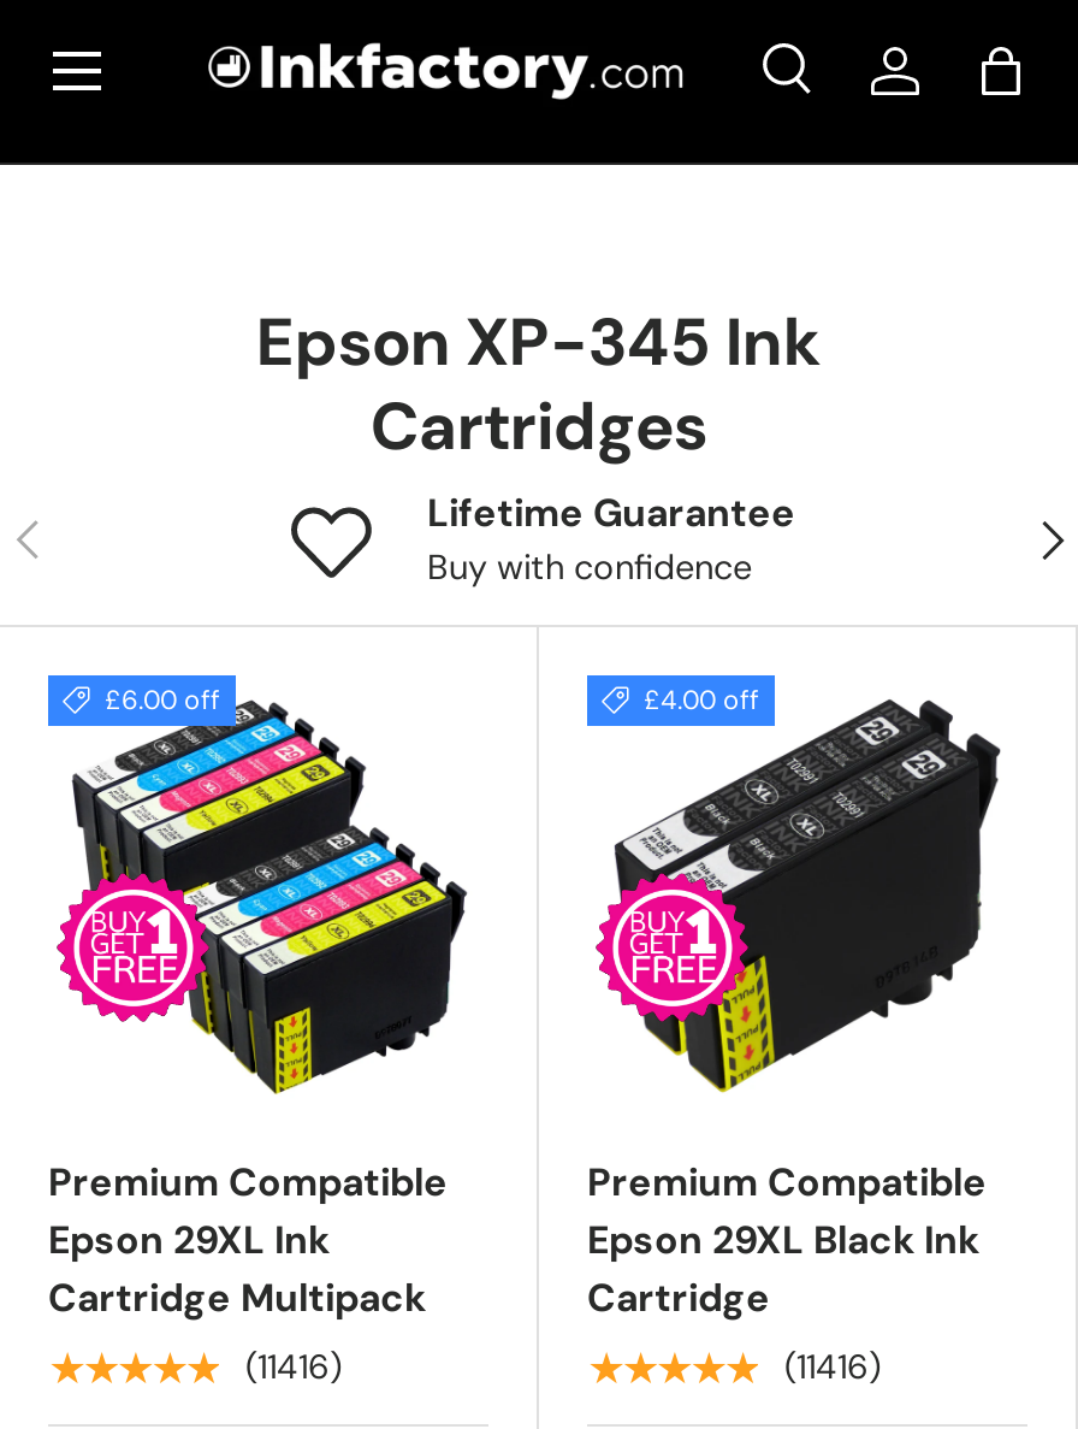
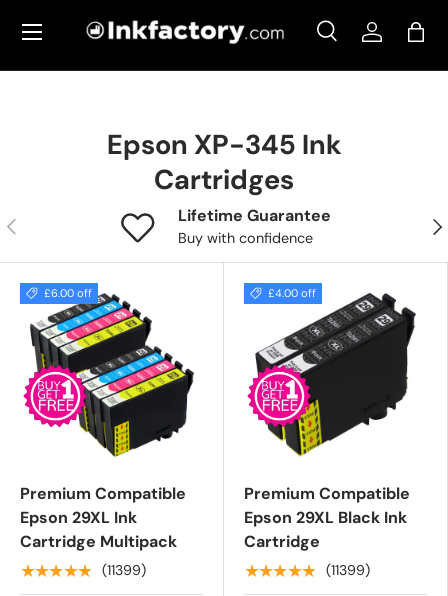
- (11416)
+ (11399)

- (11416)
+ (11399)
